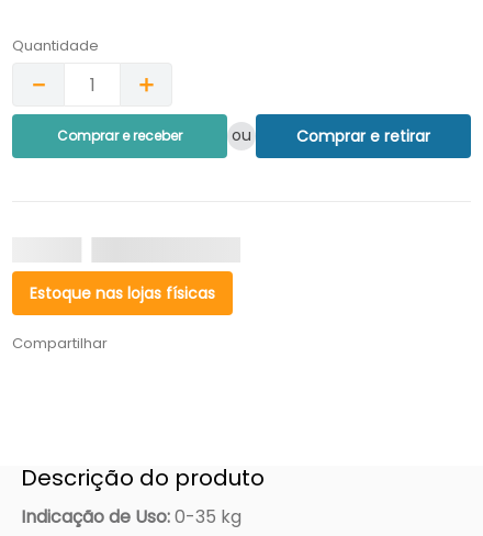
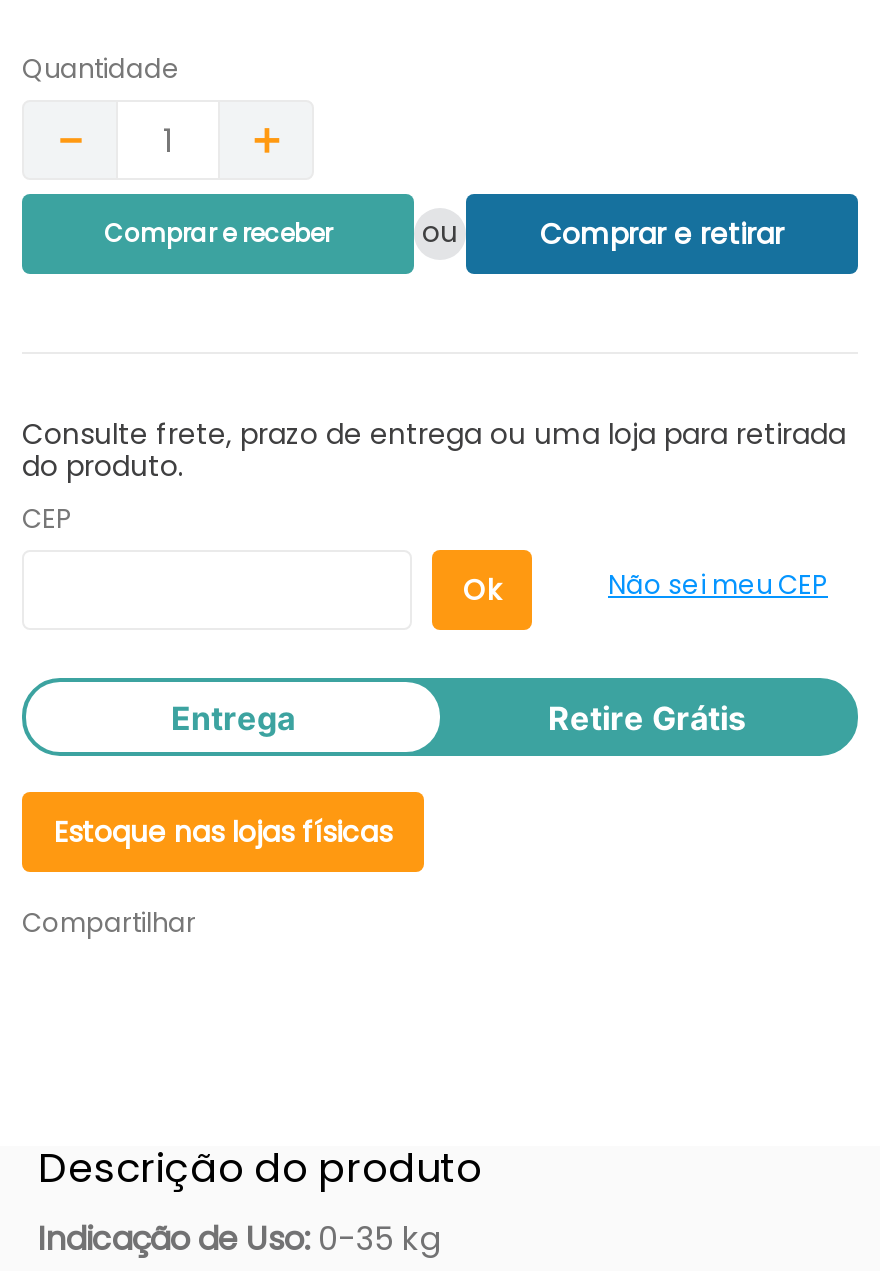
+ Consulte frete, prazo de entrega ou uma loja para retirada
+ do produto.
+ CEP
+ Não sei meu CEP
+ Entrega
+ Retire Grátis
